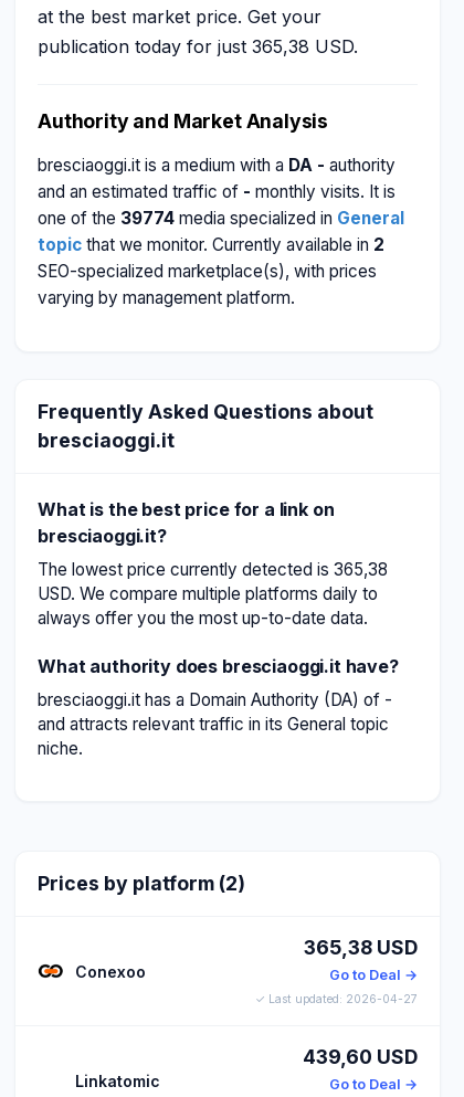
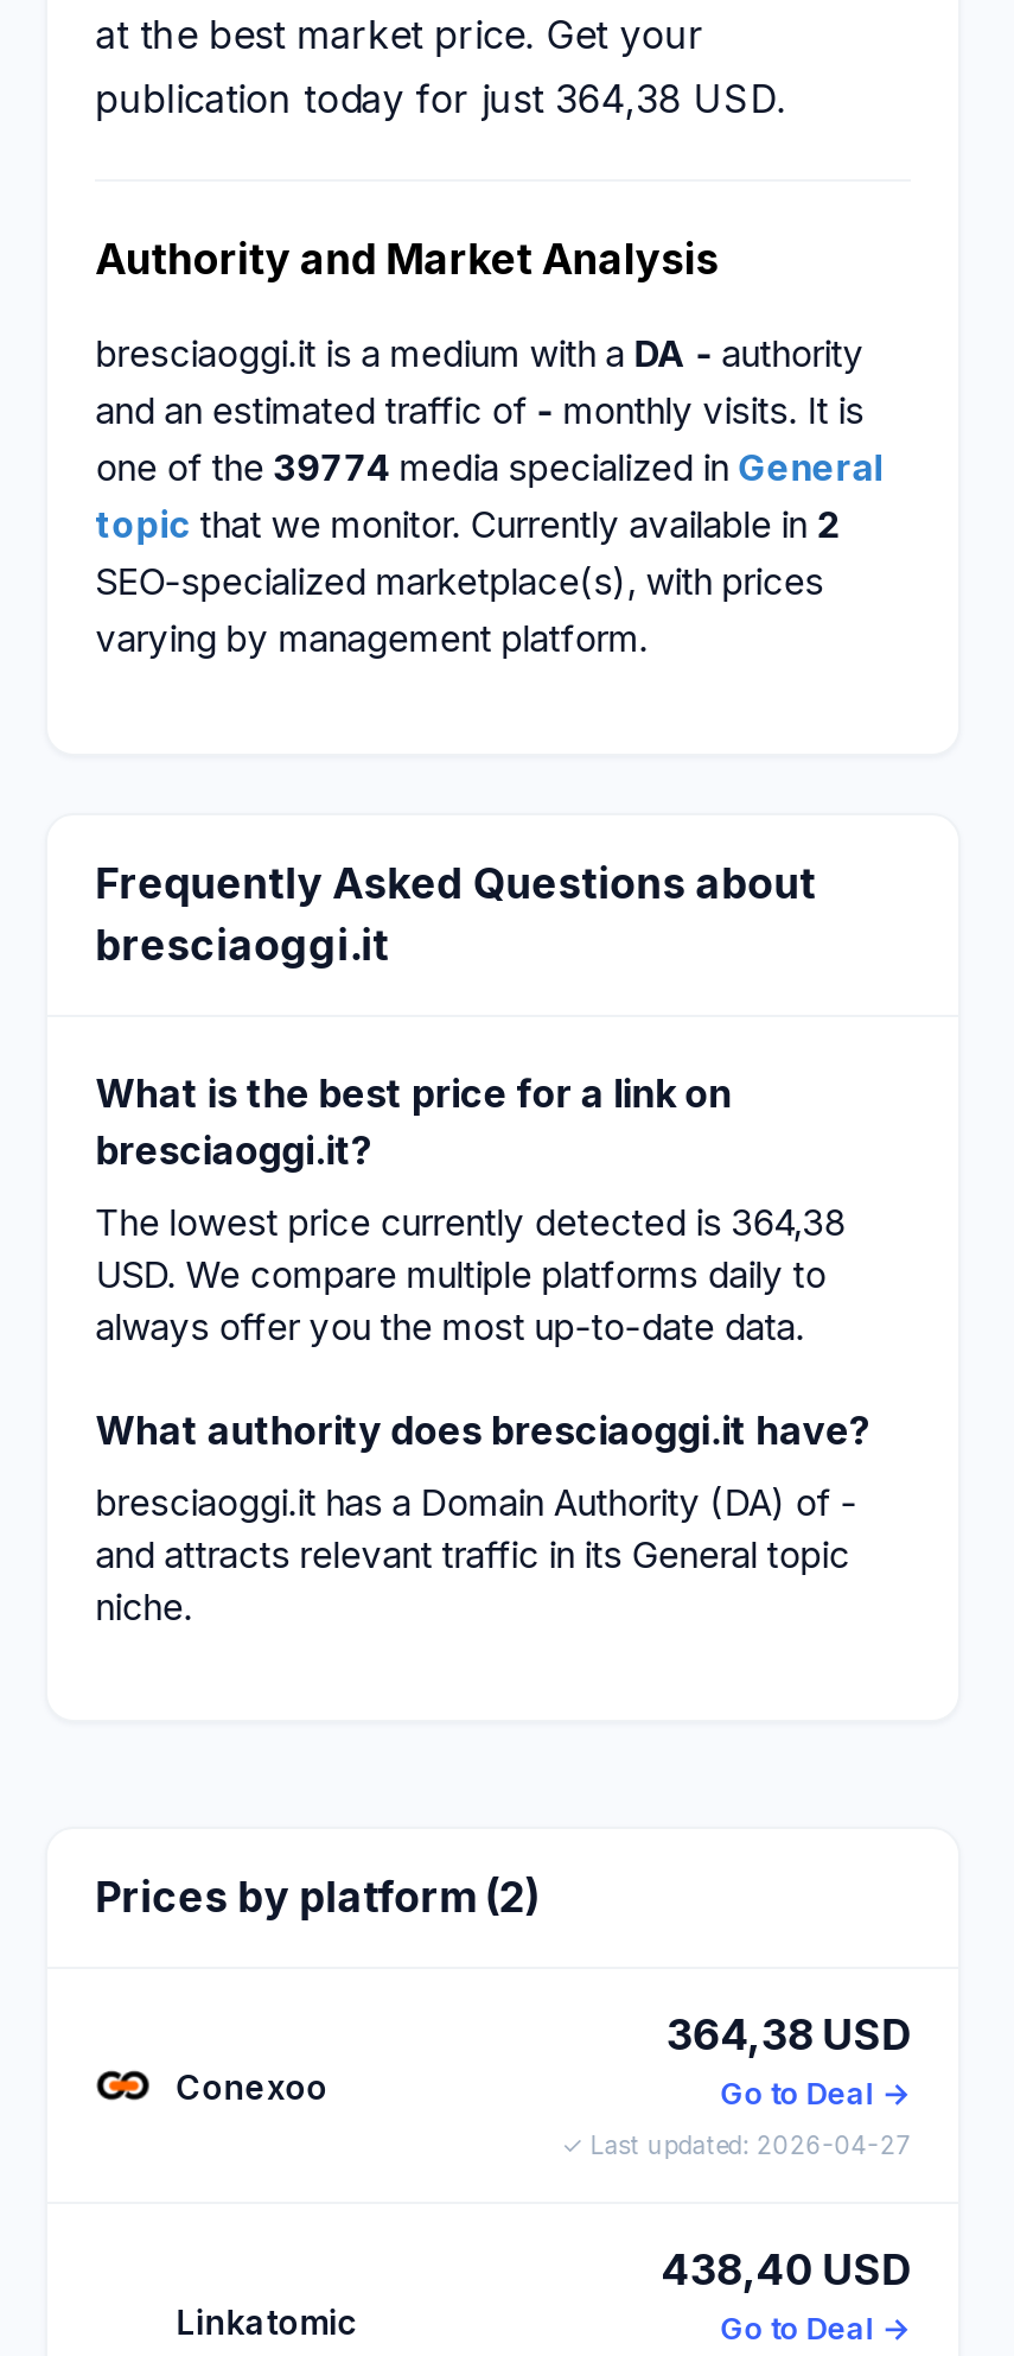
- publication today for just 365,38 USD.
+ publication today for just 364,38 USD.

- The lowest price currently detected is 365,38
+ The lowest price currently detected is 364,38

- 365,38 USD
+ 364,38 USD

- 439,60 USD
+ 438,40 USD
